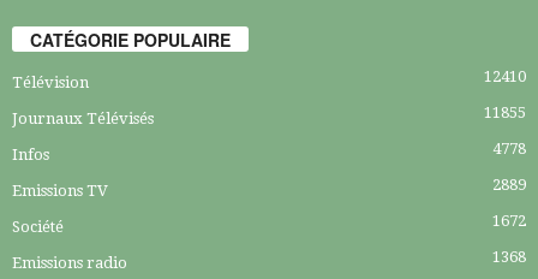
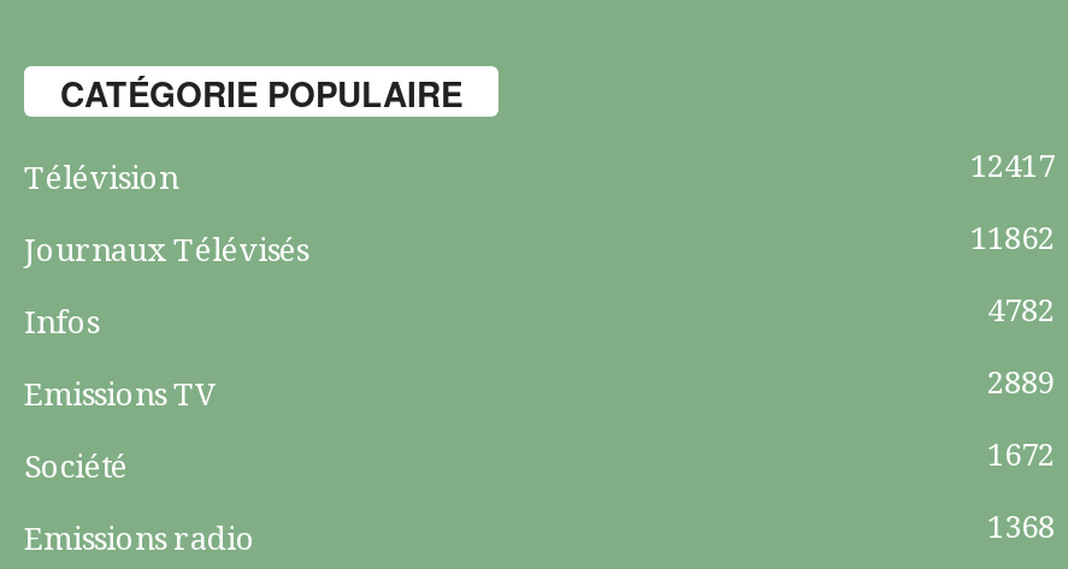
- 12410
+ 12417

- 11855
+ 11862

- 4778
+ 4782
